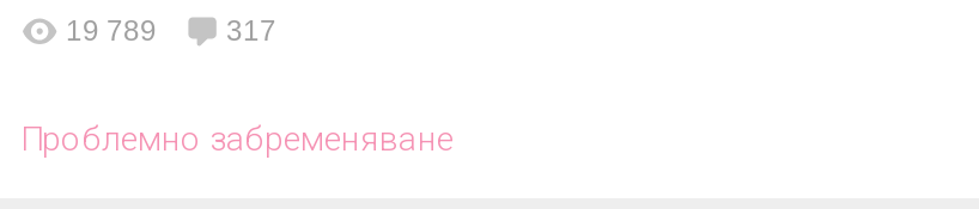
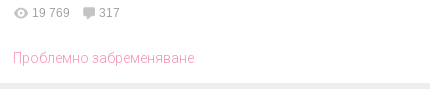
- 19 789
+ 19 769
